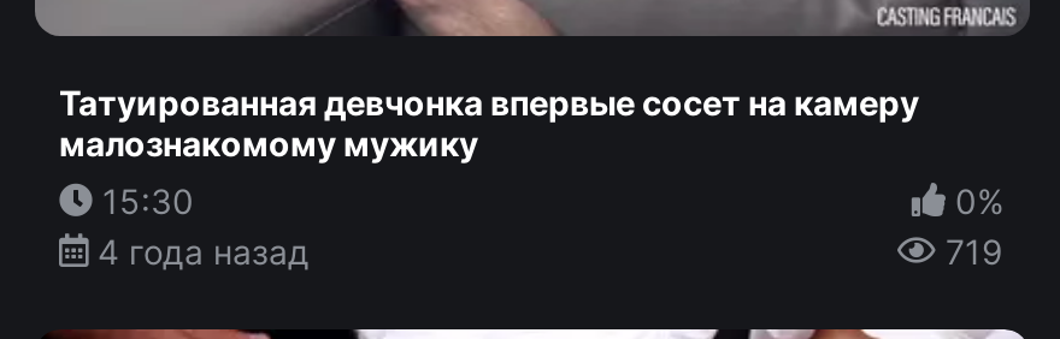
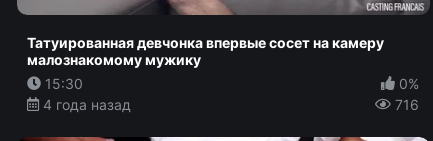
- 719
+ 716
